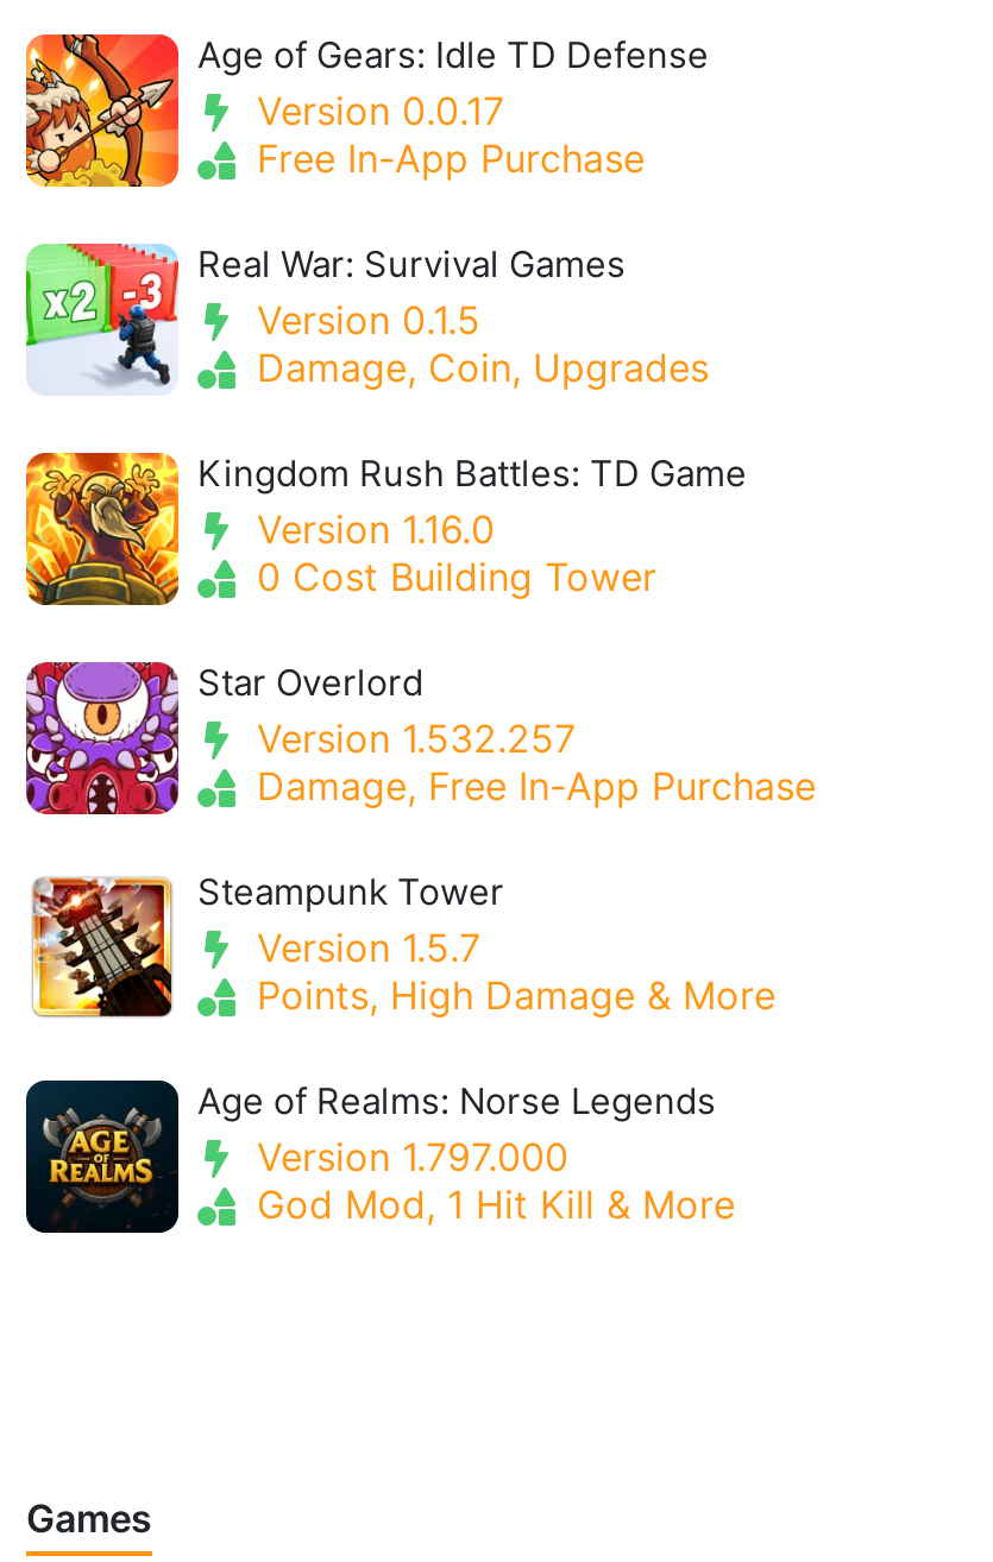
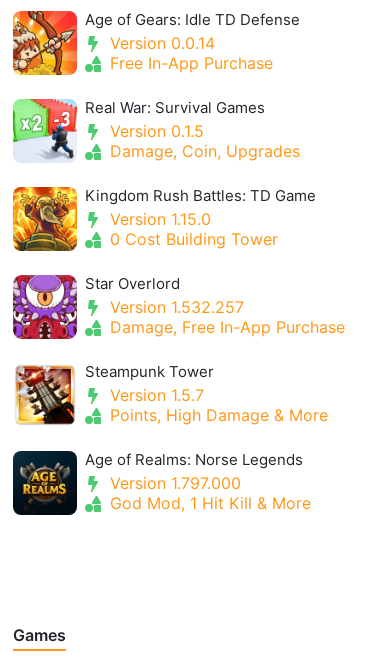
- Version 0.0.17
+ Version 0.0.14

- Version 1.16.0
+ Version 1.15.0
